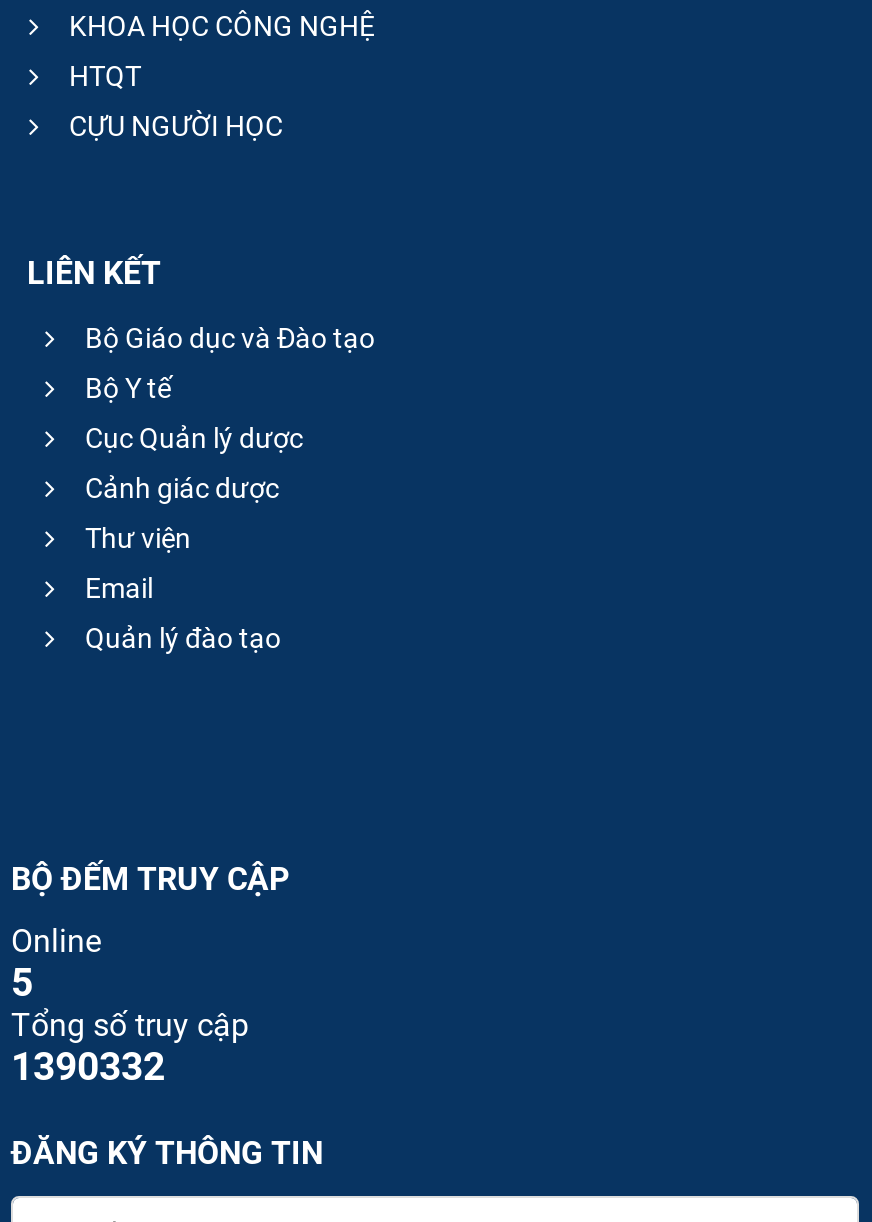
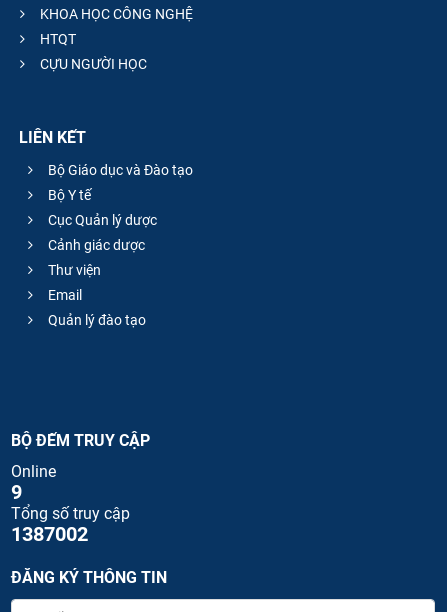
- 5
+ 9

- 1390332
+ 1387002
